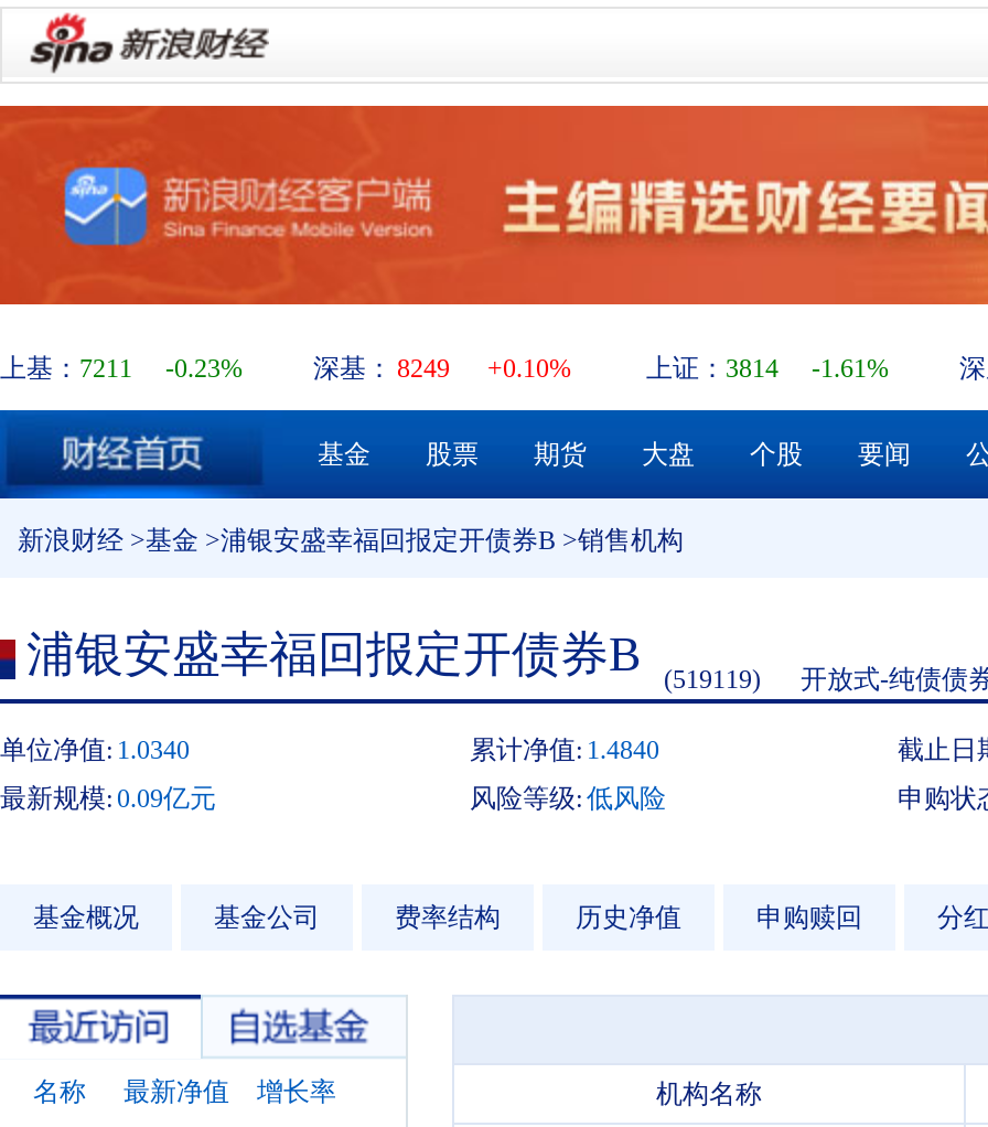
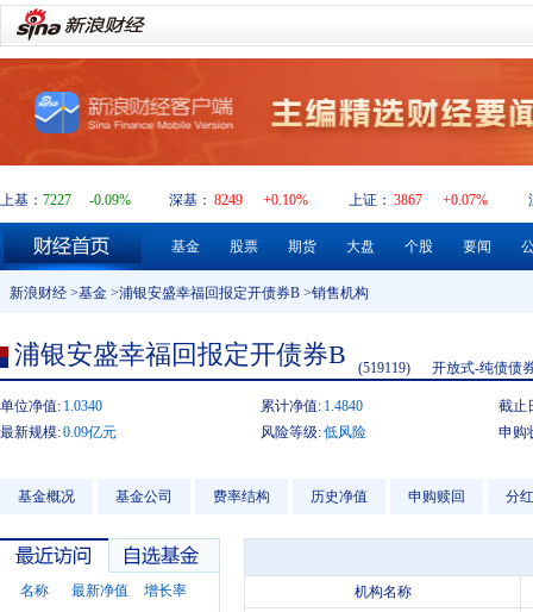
- 上基：7211
+ 上基：7227

- -0.23%
+ -0.09%

- 上证：3814
+ 上证： 3867

- -1.61%
+ +0.07%
